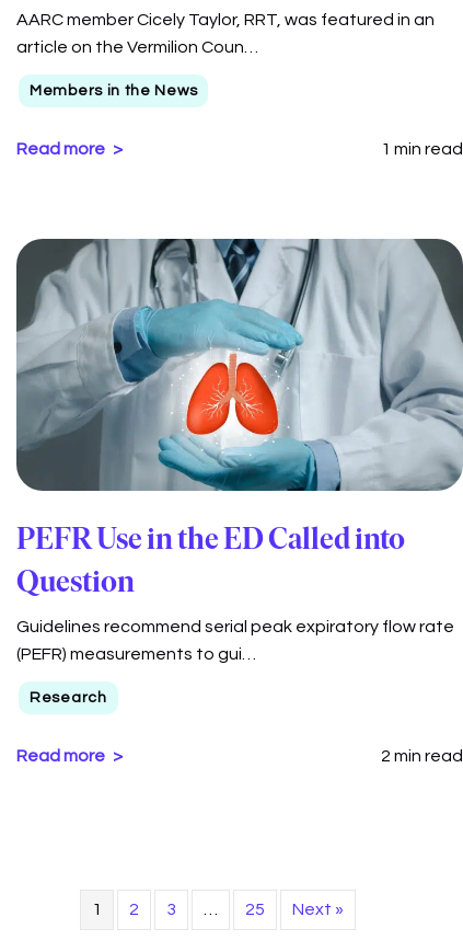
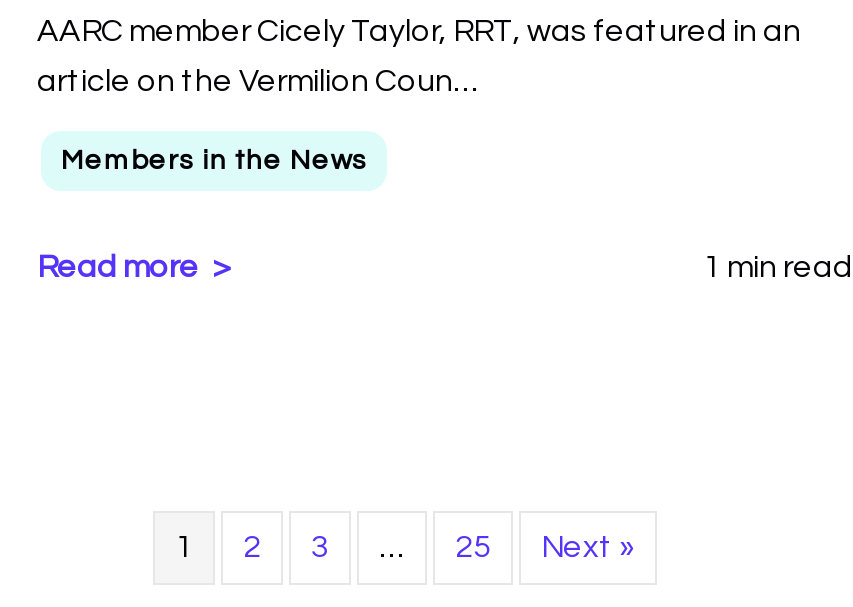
- [image]
- PEFR Use in the ED Called into
- Question
- Guidelines recommend serial peak expiratory flow rate
- (PEFR) measurements to gui…
- Research
- Read more
- 2 min read
